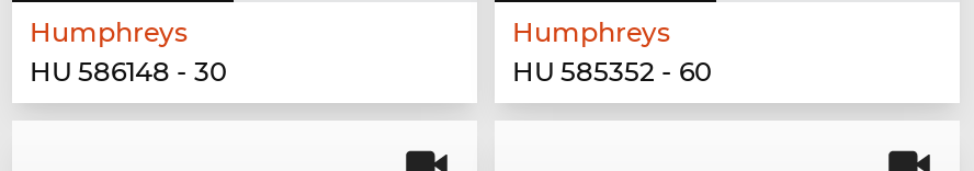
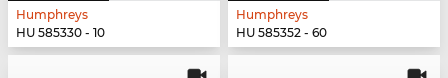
- HU 586148 - 30
+ HU 585330 - 10
